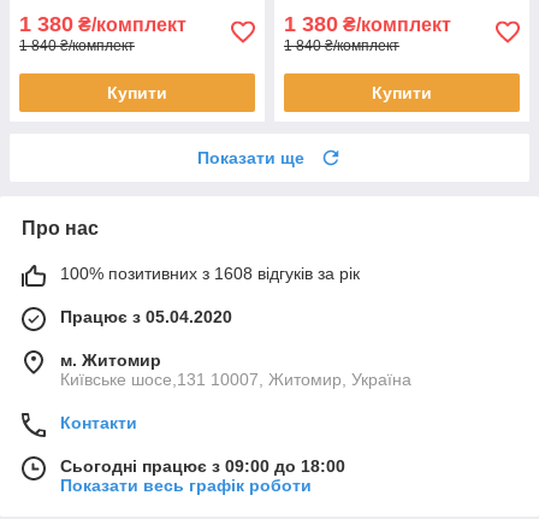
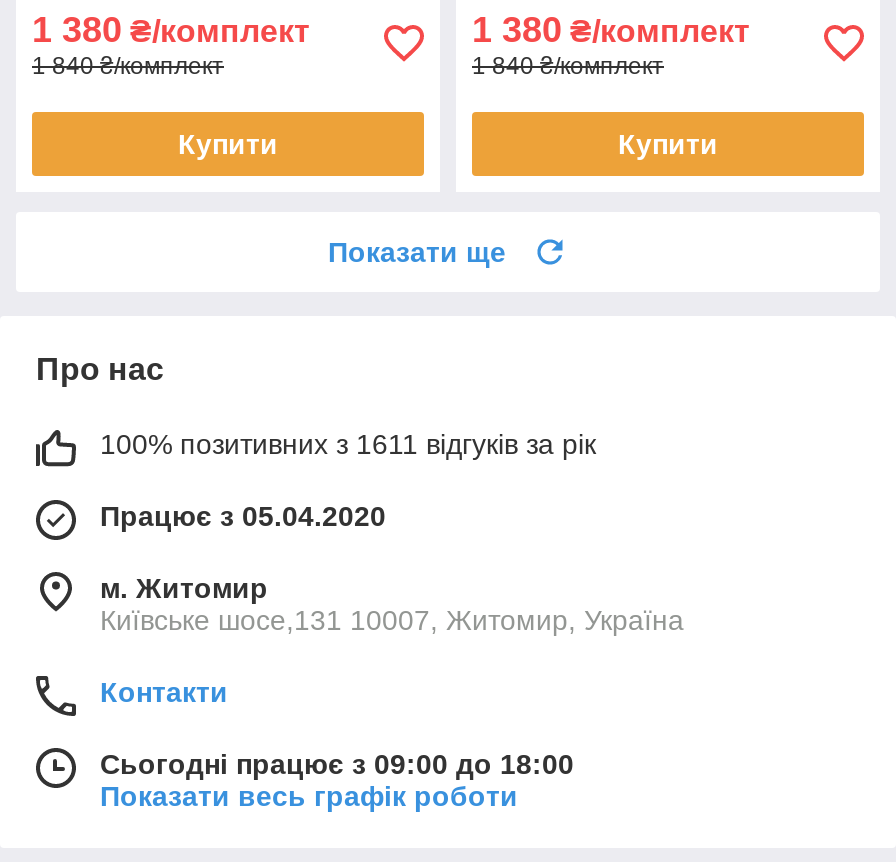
- 100% позитивних з 1608 відгуків за рік
+ 100% позитивних з 1611 відгуків за рік
